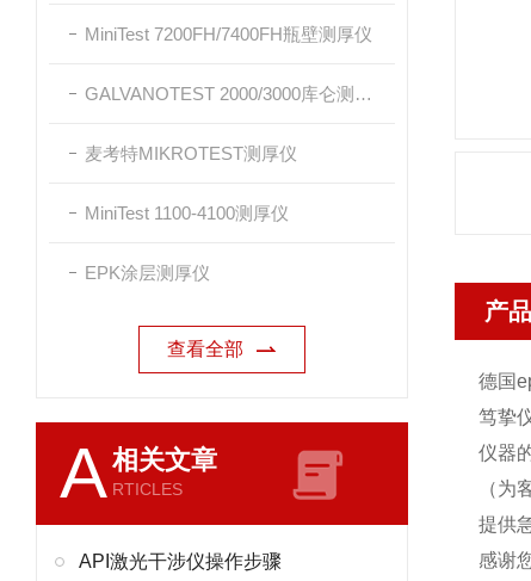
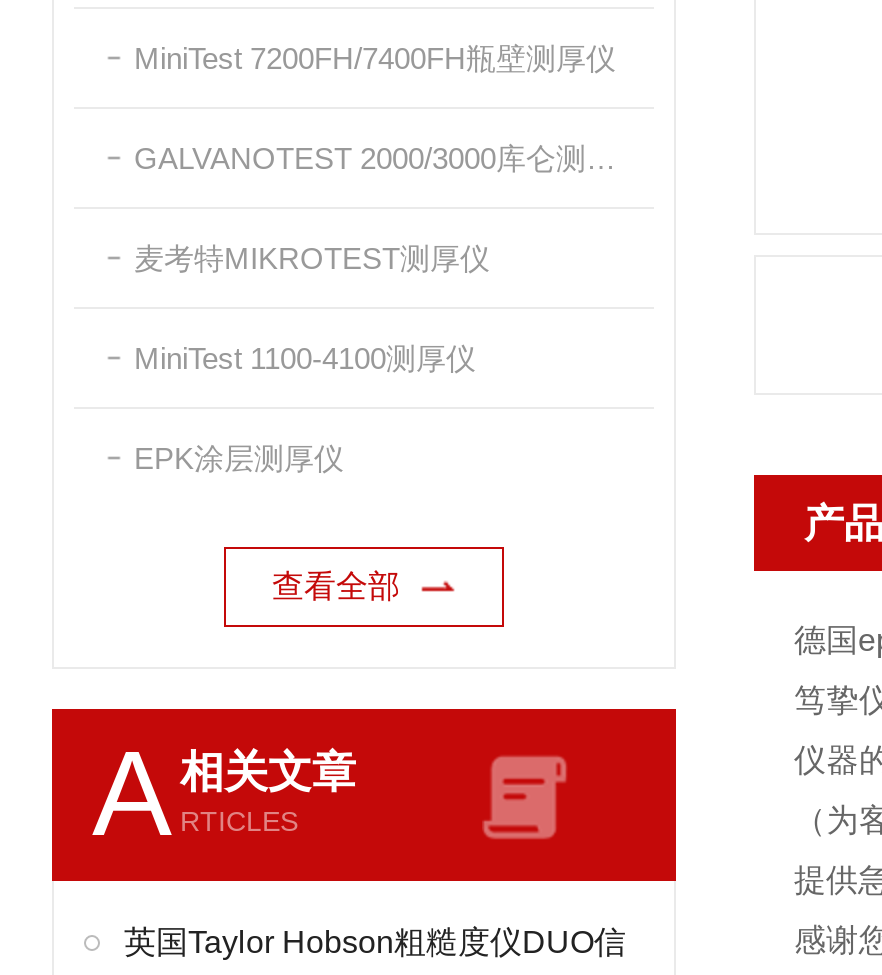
- API激光干涉仪操作步骤
+ 英国Taylor Hobson粗糙度仪DUO信
